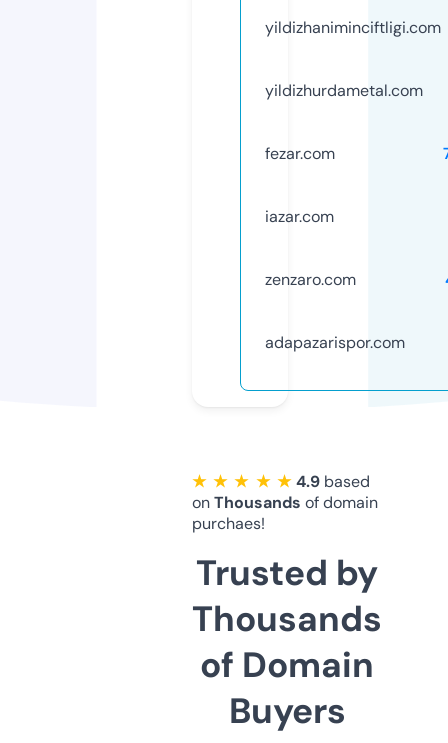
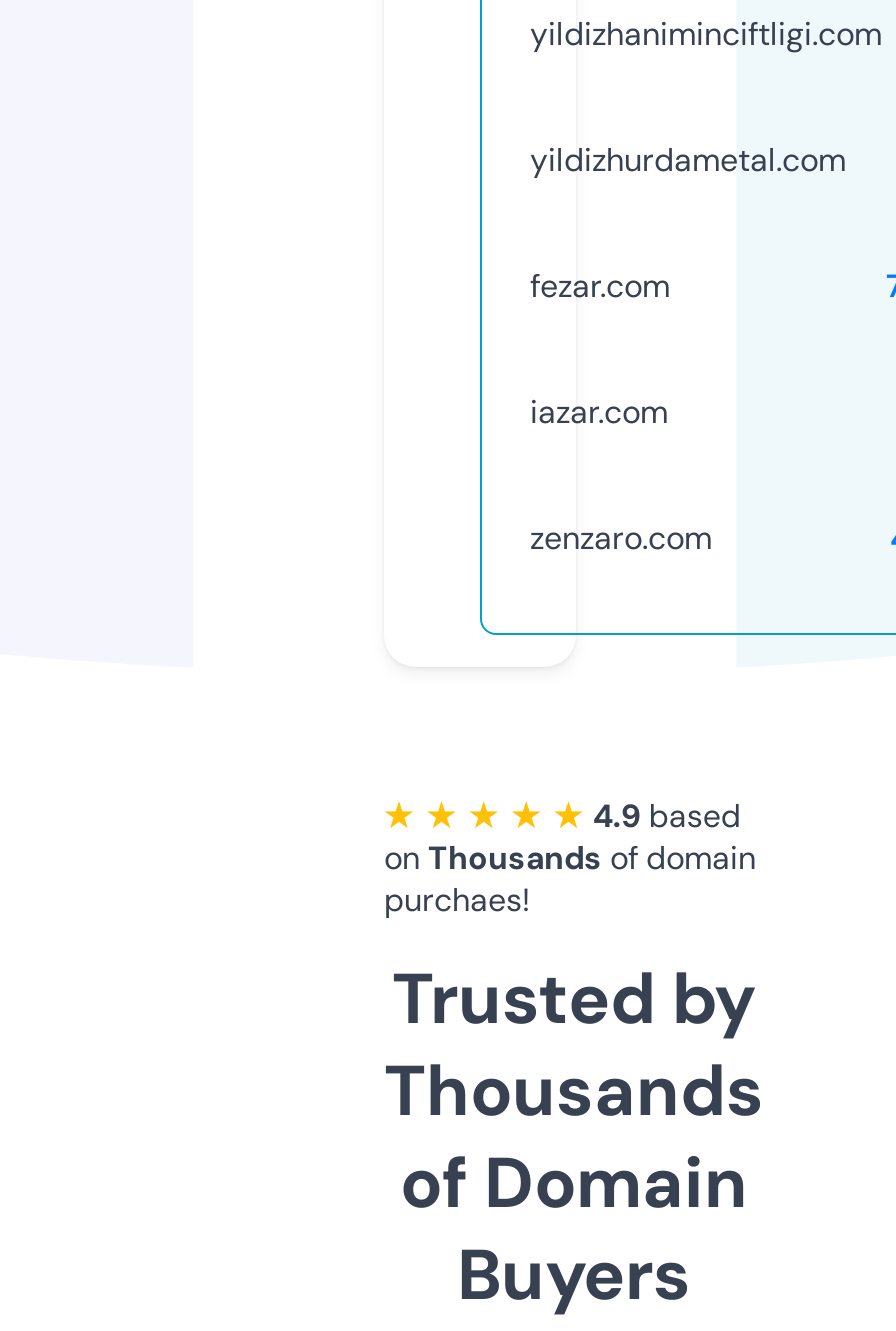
- adapazarispor.com
